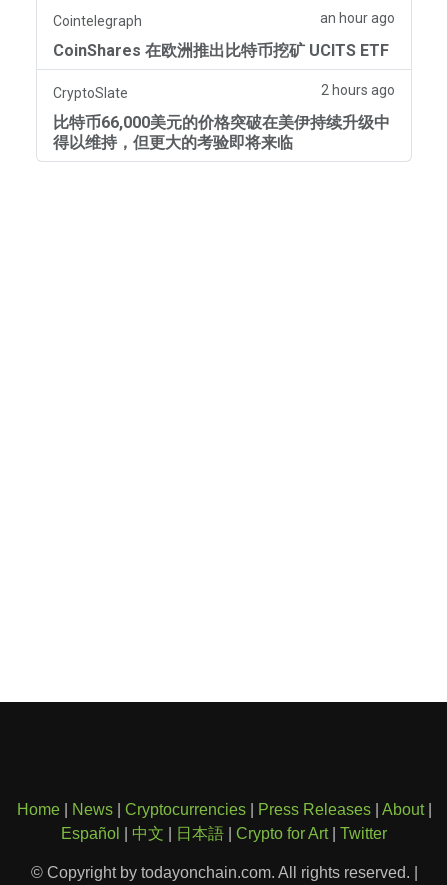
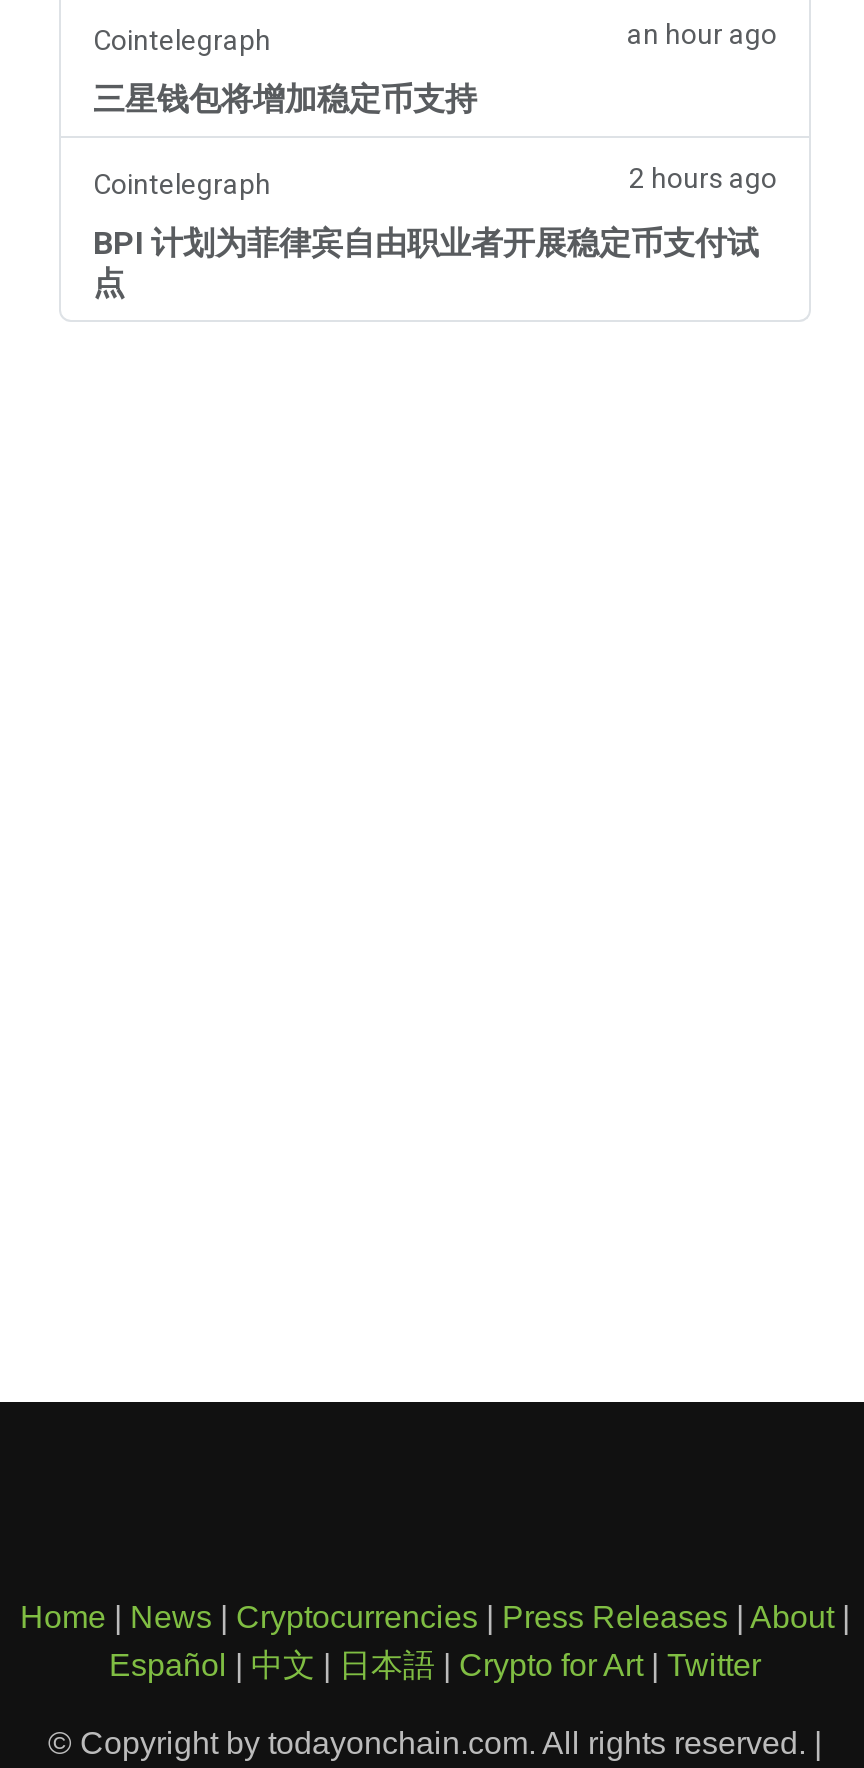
- CoinShares 在欧洲推出比特币挖矿 UCITS ETF
+ 三星钱包将增加稳定币支持

- CryptoSlate
+ Cointelegraph

- 比特币66,000美元的价格突破在美伊持续升级中
- 得以维持，但更大的考验即将来临
+ BPI 计划为菲律宾自由职业者开展稳定币支付试
+ 点
